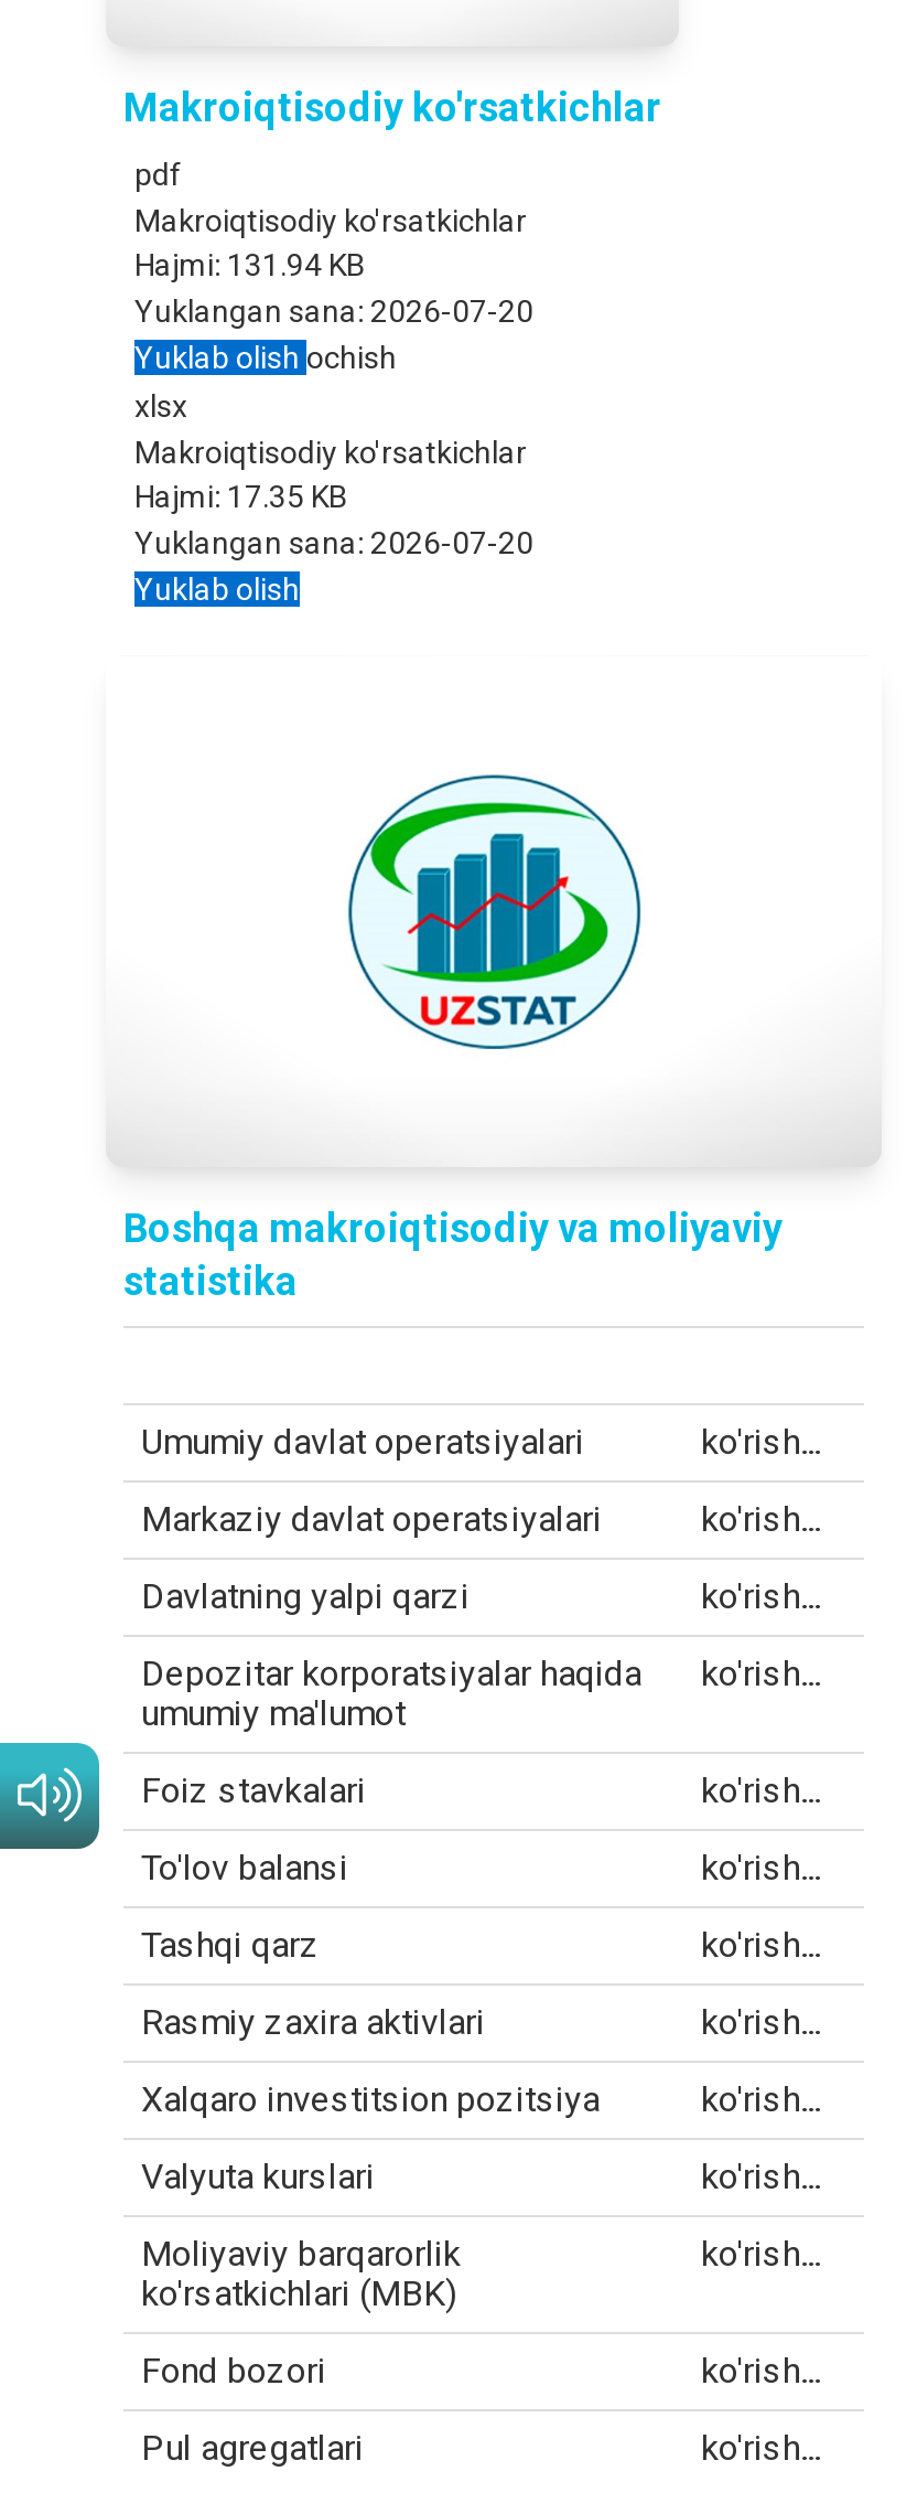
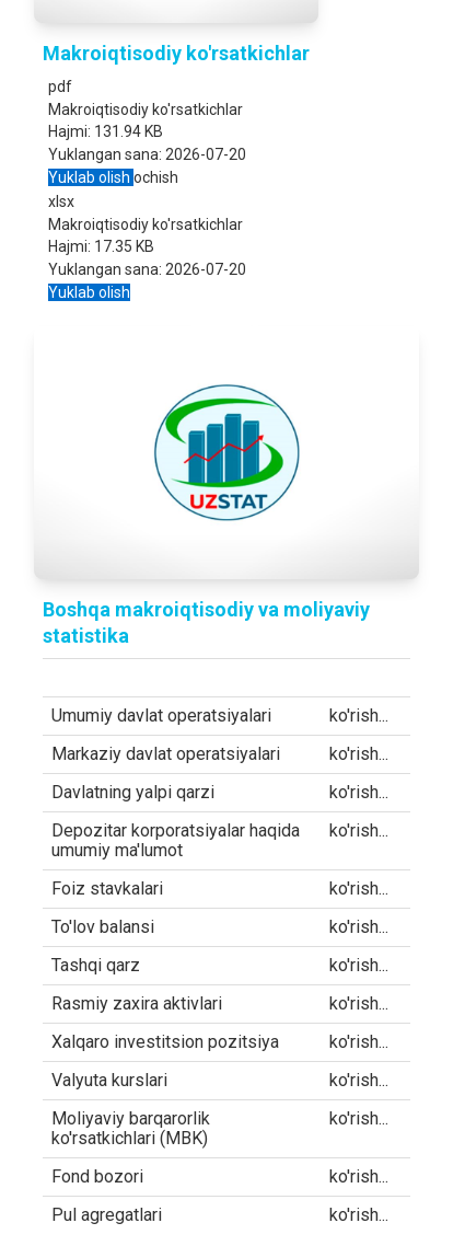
- [image]
